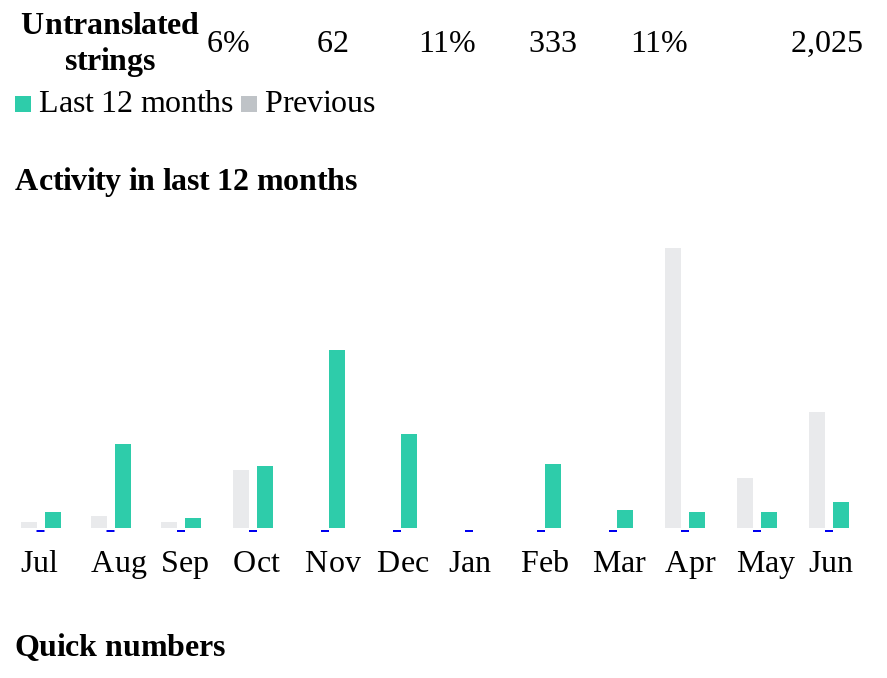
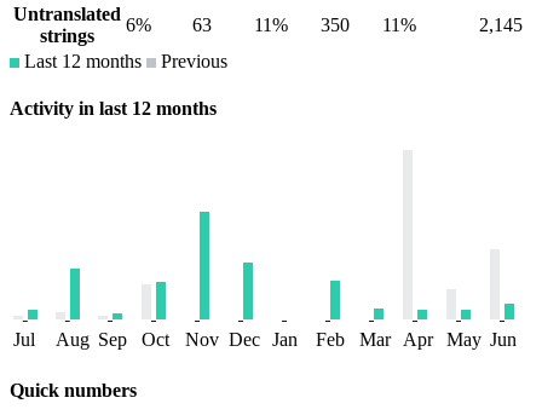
- 6% 62
+ 6% 63

- 11% 333 11%
+ 11% 350 11%

- 2,025
+ 2,145
